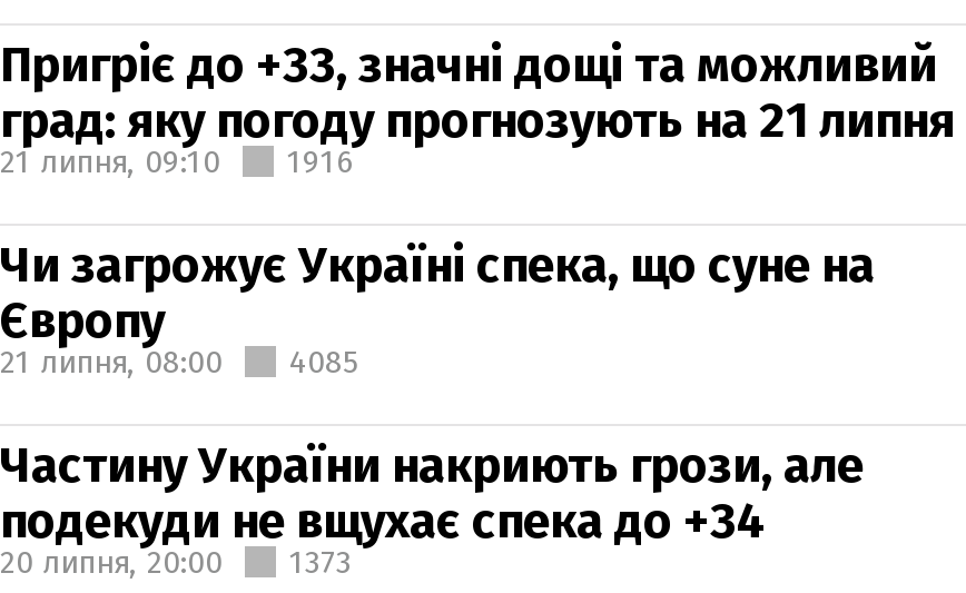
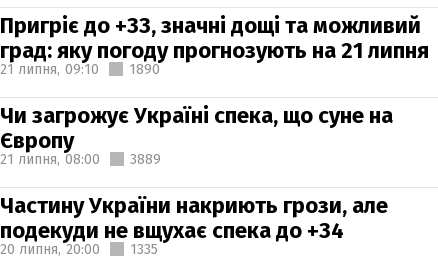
- 1916
+ 1890

- 21 липня, 08:00 4085
+ 21 липня, 08:00 3889

- 20 липня, 20:00 1373
+ 20 липня, 20:00 1335
